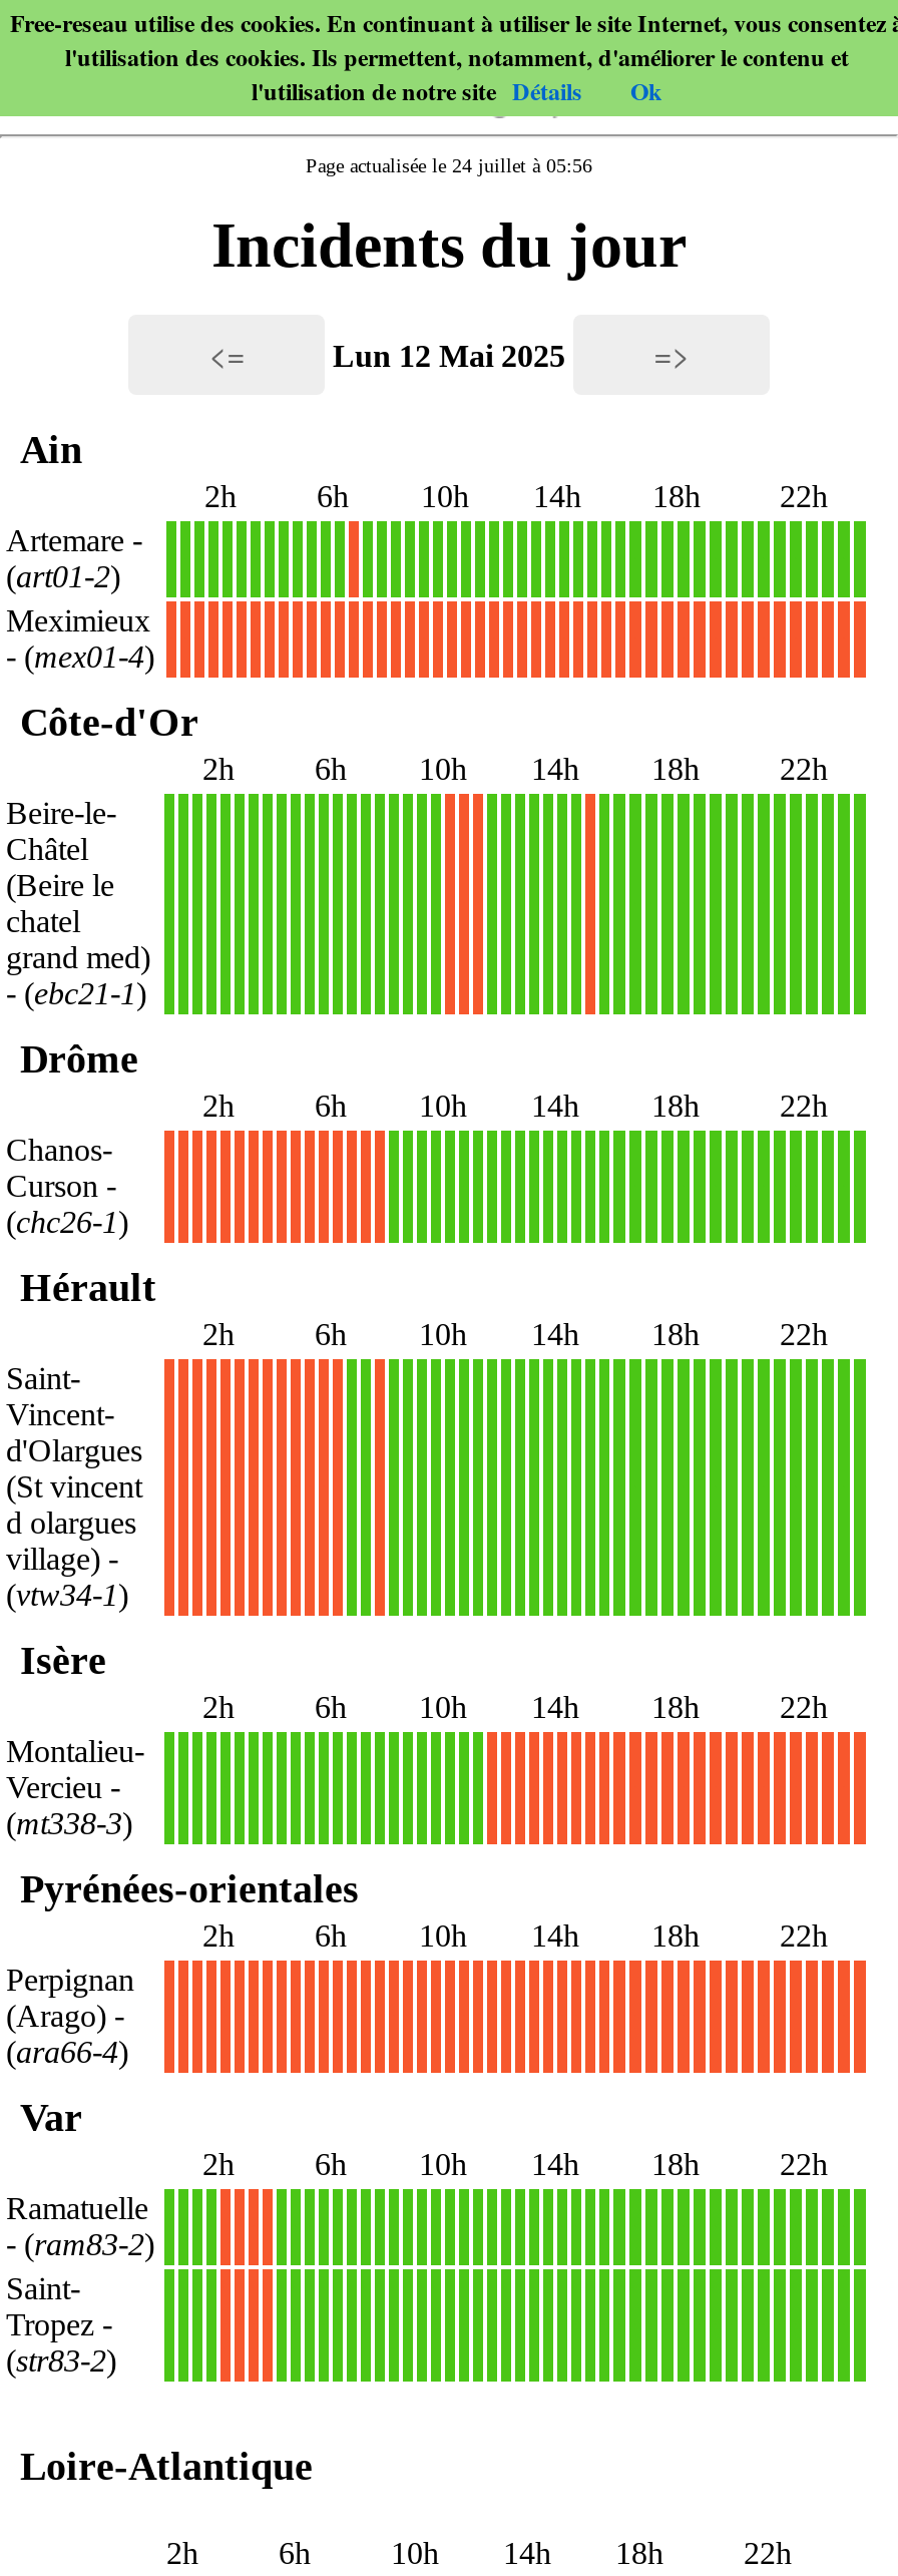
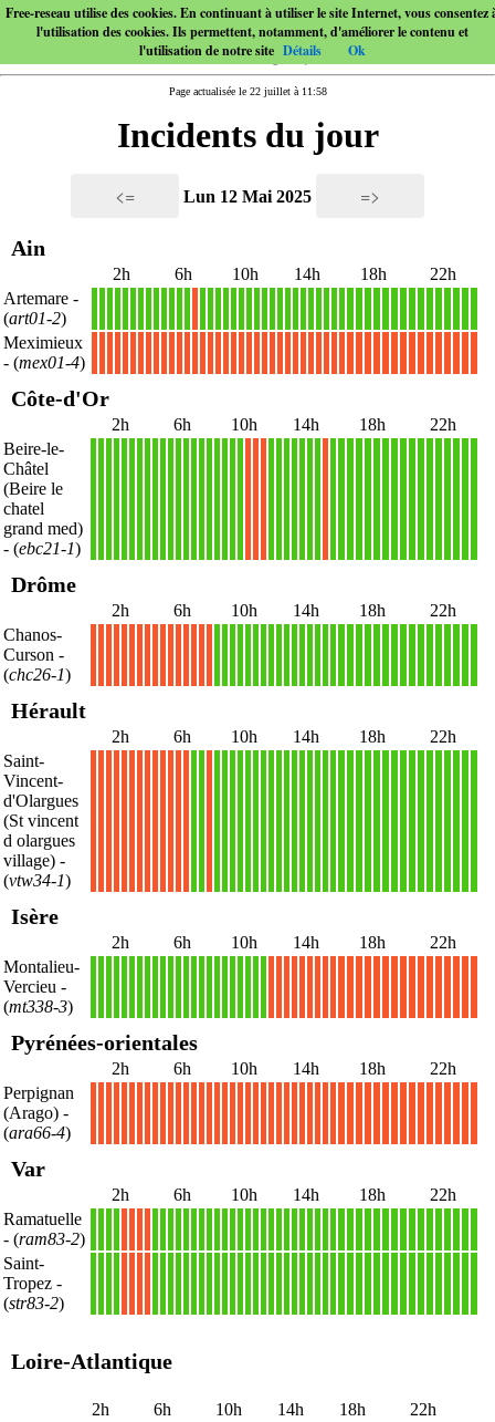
- Page actualisée le 24 juillet à 05:56
+ Page actualisée le 22 juillet à 11:58
